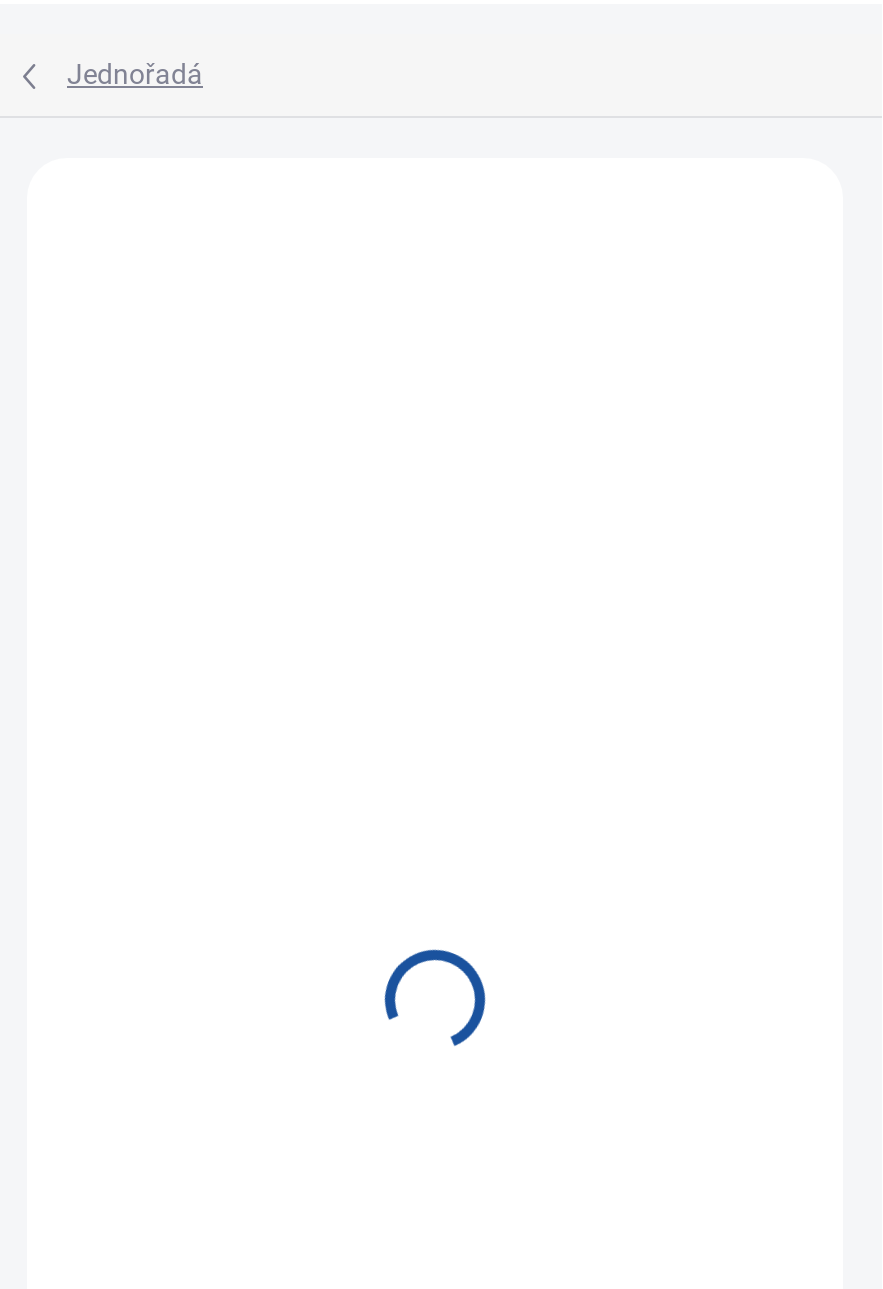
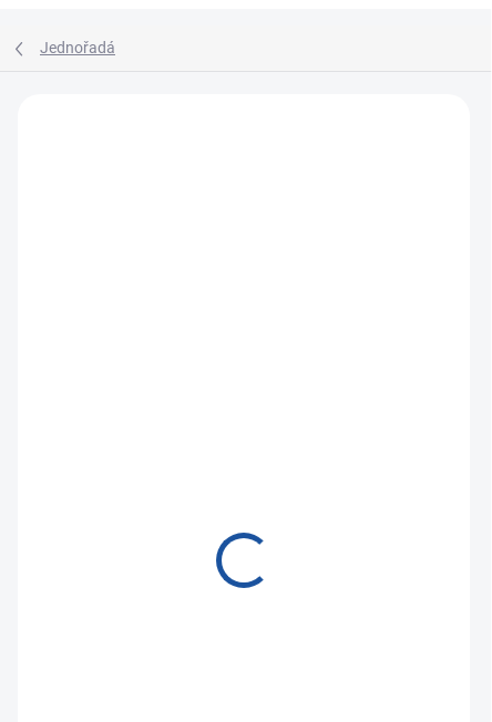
- [image]
+ [image]
